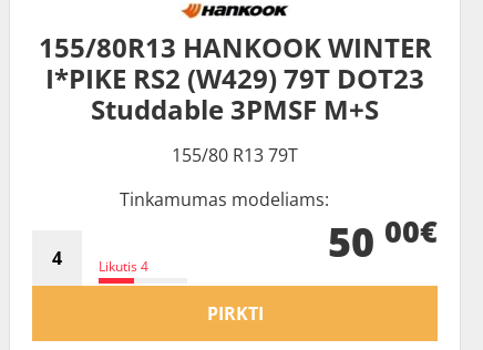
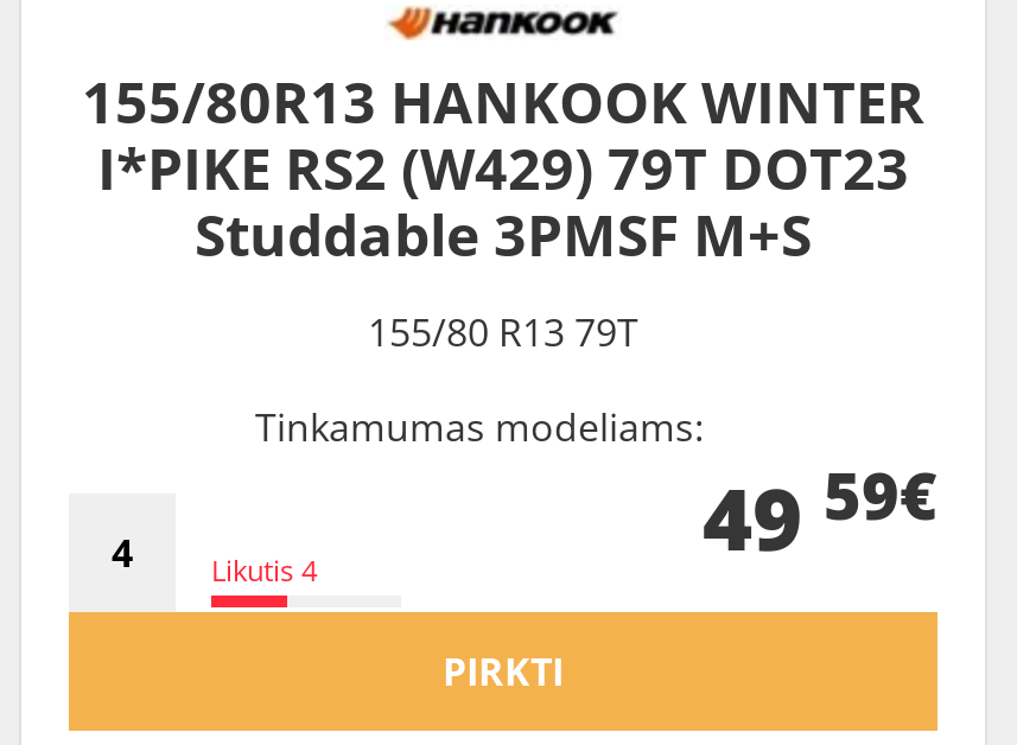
- 50 00€
+ 49 59€
